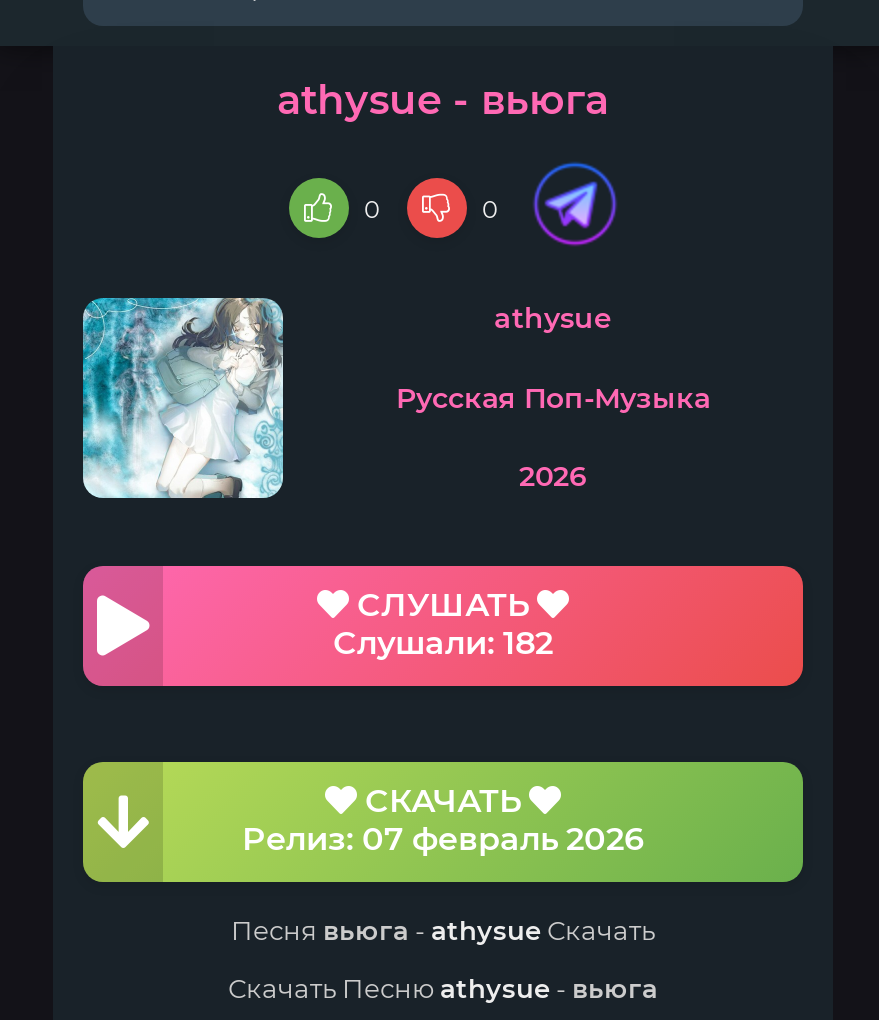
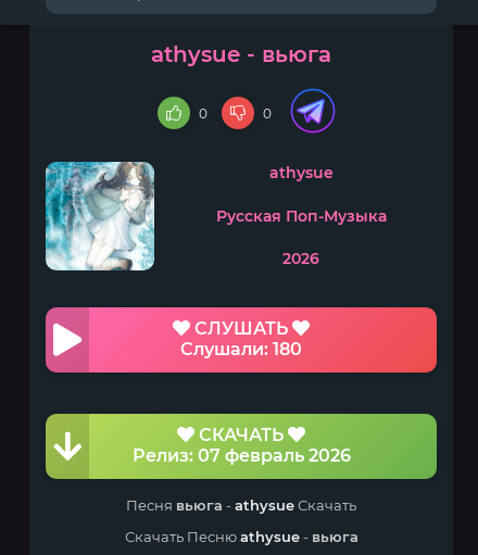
- Слушали: 182
+ Слушали: 180
